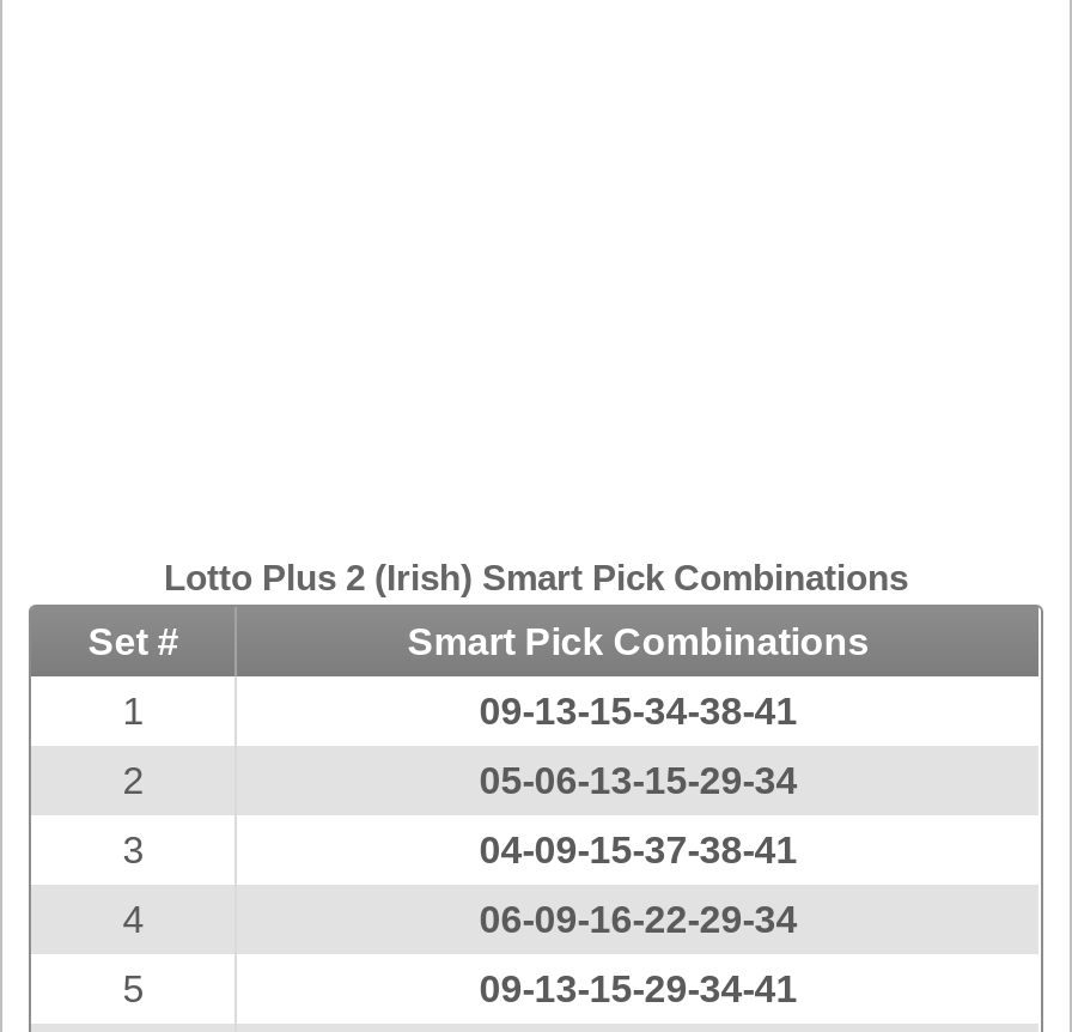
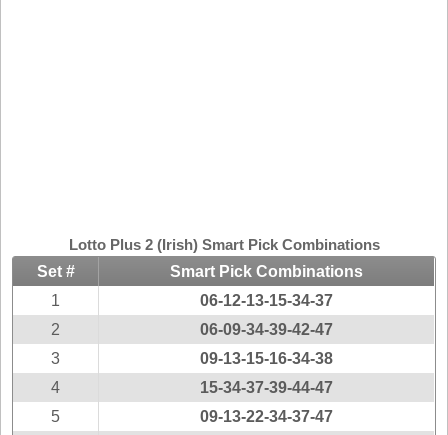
- 09-13-15-34-38-41
+ 06-12-13-15-34-37

- 05-06-13-15-29-34
+ 06-09-34-39-42-47

- 04-09-15-37-38-41
+ 09-13-15-16-34-38

- 06-09-16-22-29-34
+ 15-34-37-39-44-47

- 09-13-15-29-34-41
+ 09-13-22-34-37-47
